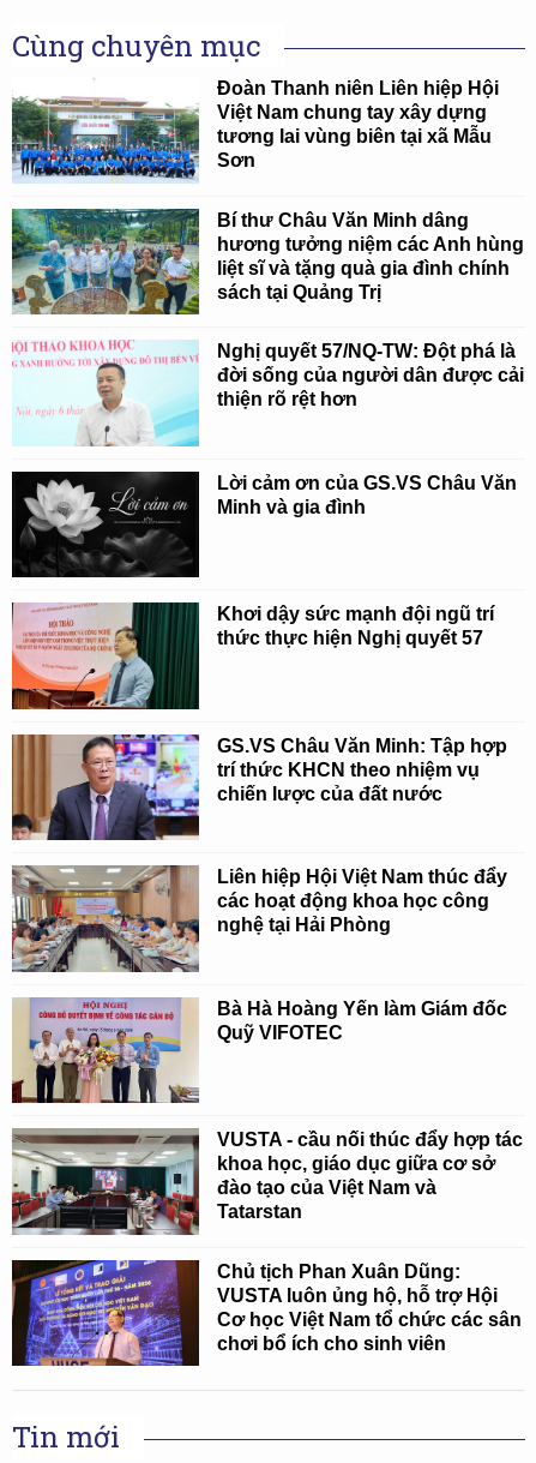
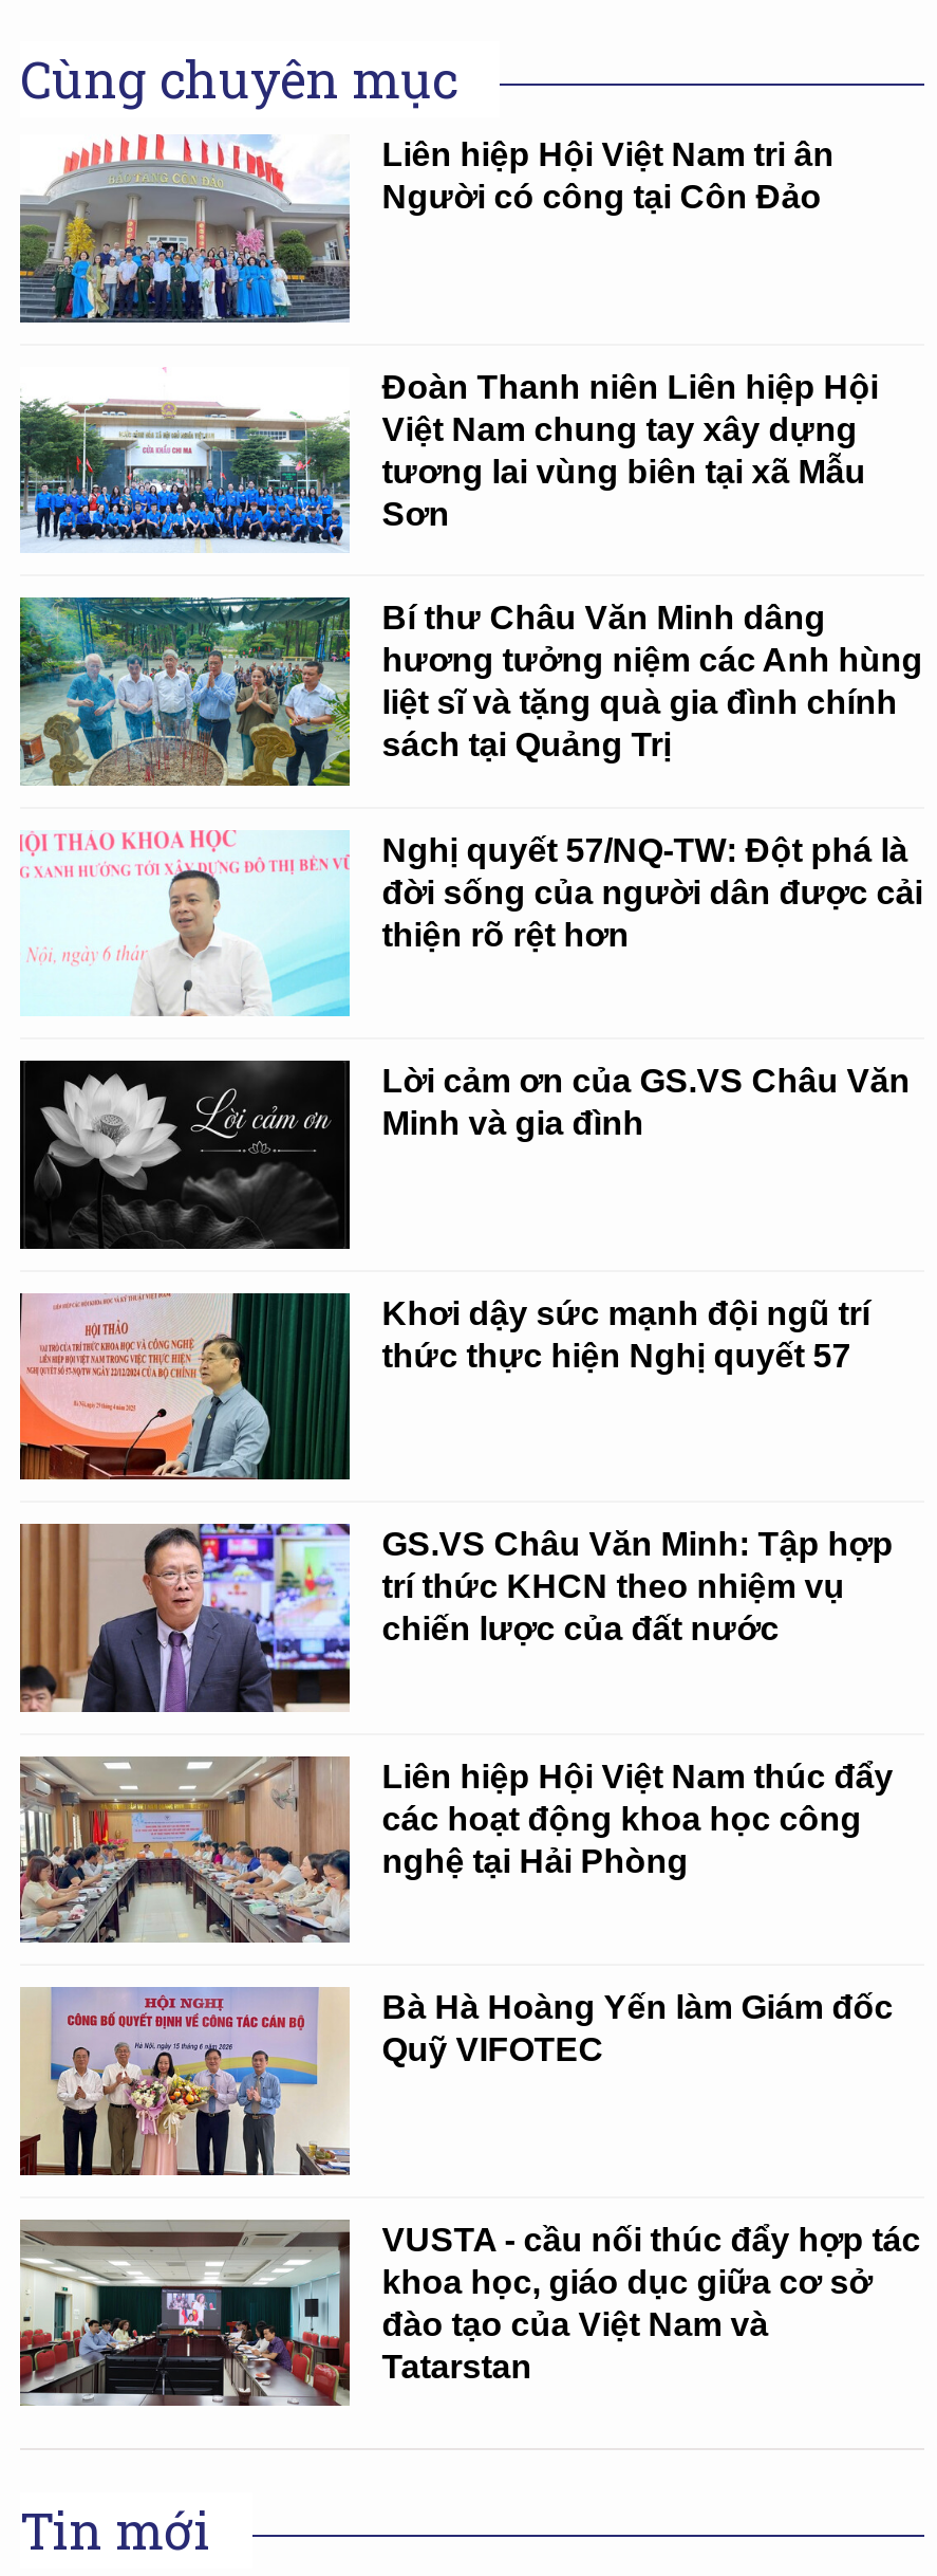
+ [image]
+ Liên hiệp Hội Việt Nam tri ân
+ Người có công tại Côn Đảo

moved down: [image] | Đoàn Thanh niên Liên hiệp Hội | Việt Nam chung tay xây dựng | ... | đào tạo của Việt Nam và | Tatarstan

- [image]
- Chủ tịch Phan Xuân Dũng:
- VUSTA luôn ủng hộ, hỗ trợ Hội
- Cơ học Việt Nam tổ chức các sân
- chơi bổ ích cho sinh viên
